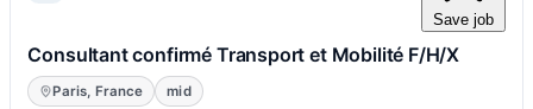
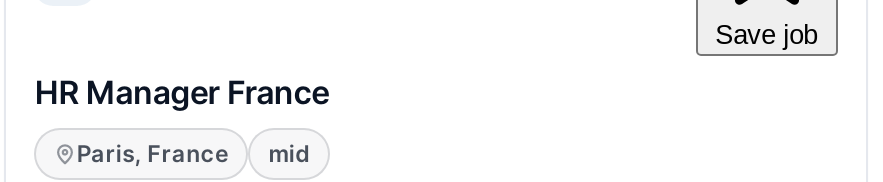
- Consultant confirmé Transport et Mobilité F/H/X
+ HR Manager France
